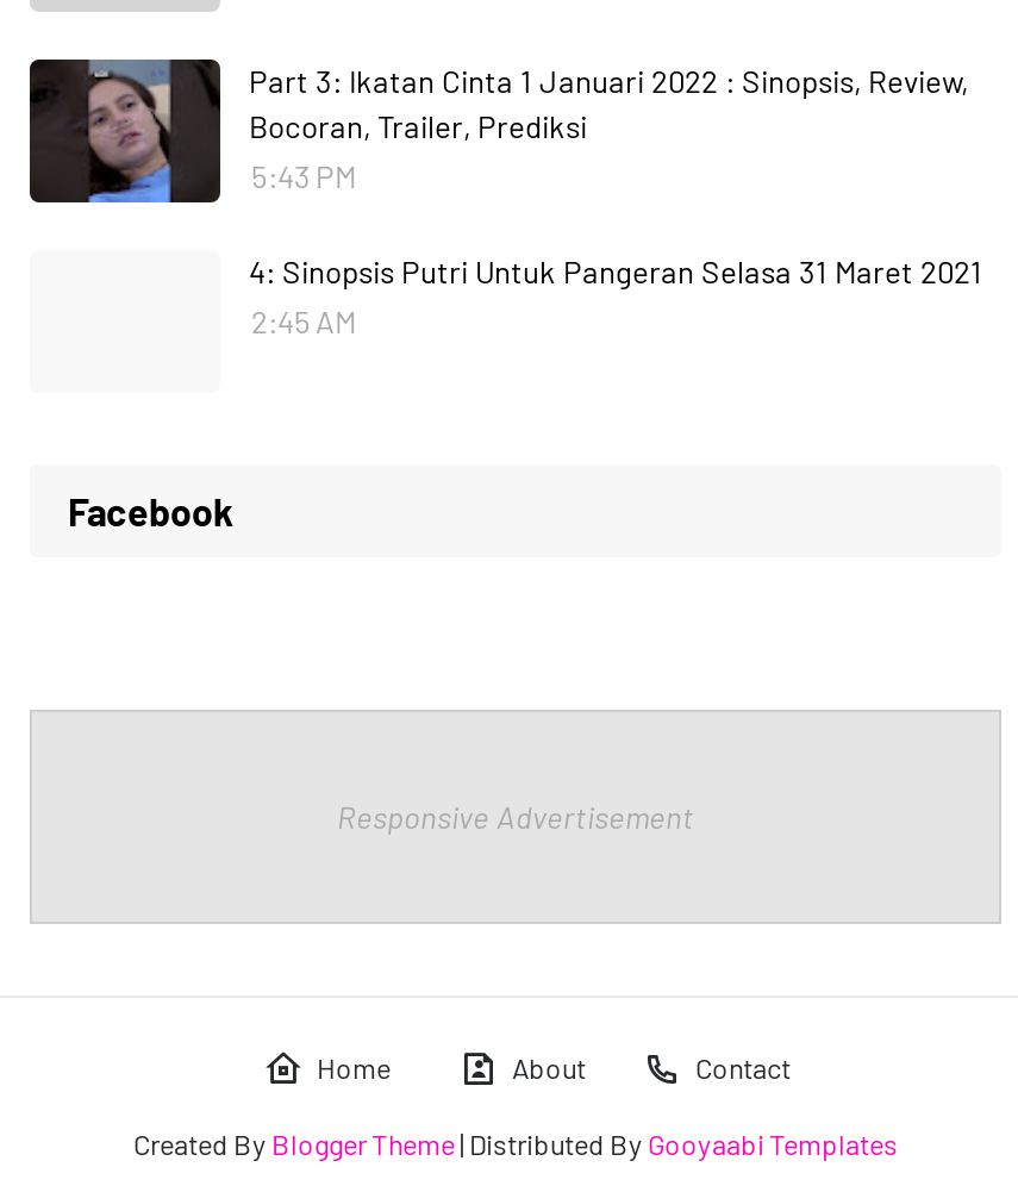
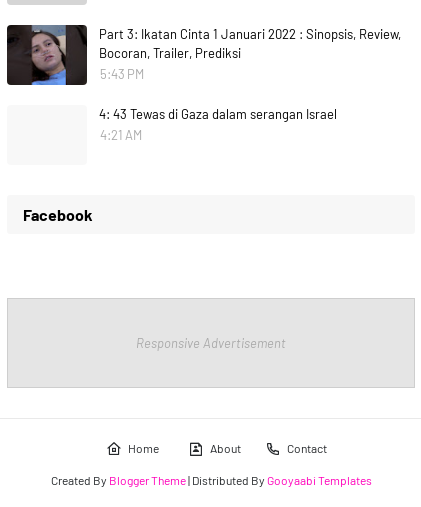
- 4: Sinopsis Putri Untuk Pangeran Selasa 31 Maret 2021
- 2:45 AM
+ 4: 43 Tewas di Gaza dalam serangan Israel
+ 4:21 AM
